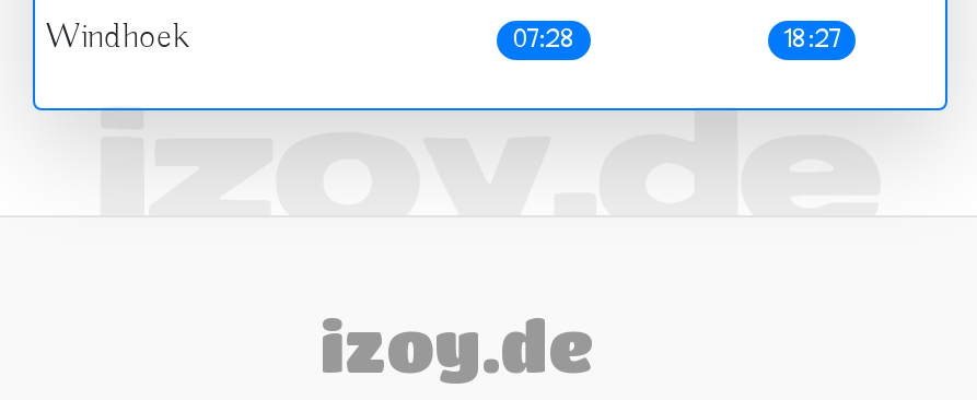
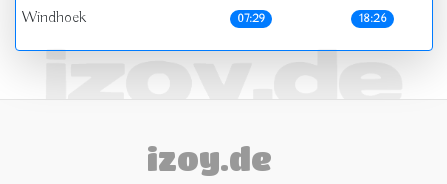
- 07:28
+ 07:29

- 18:27
+ 18:26
